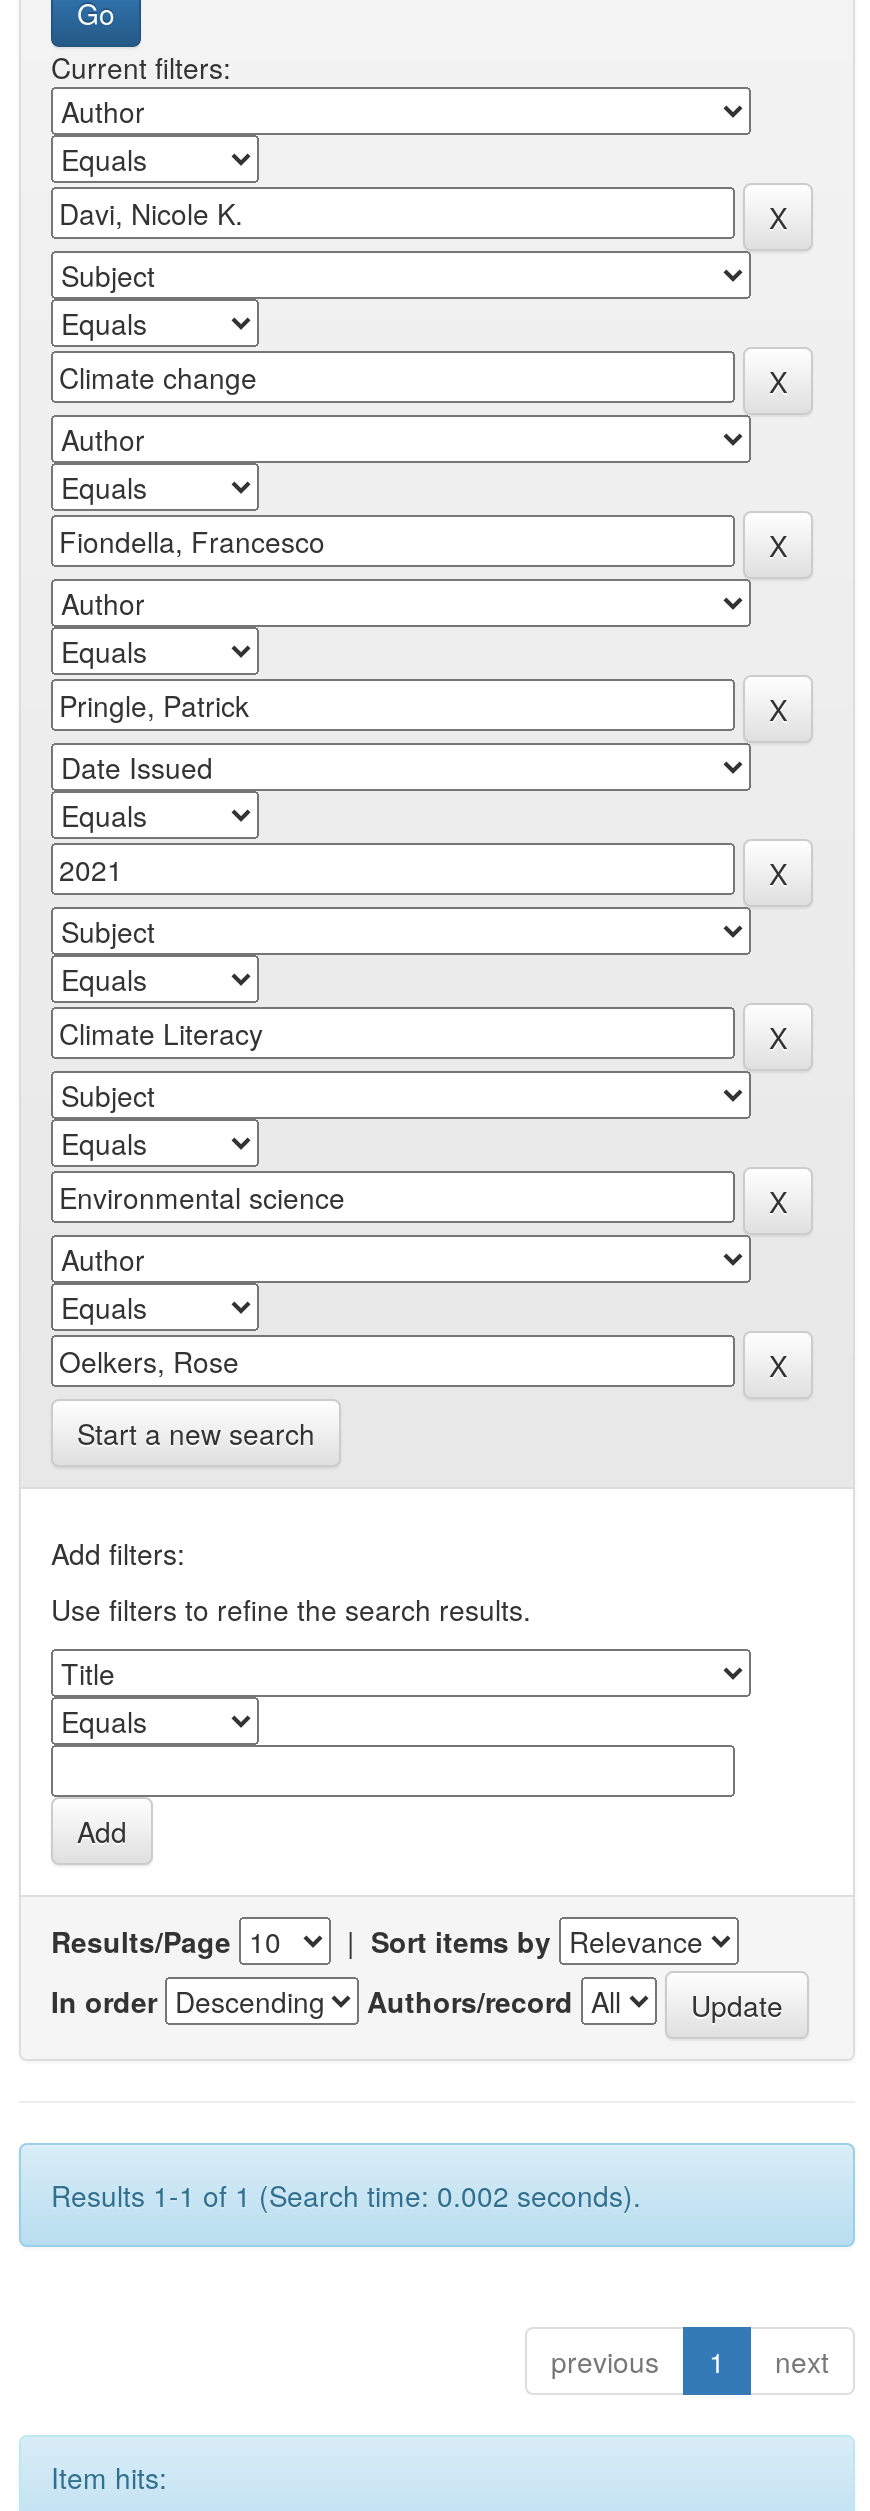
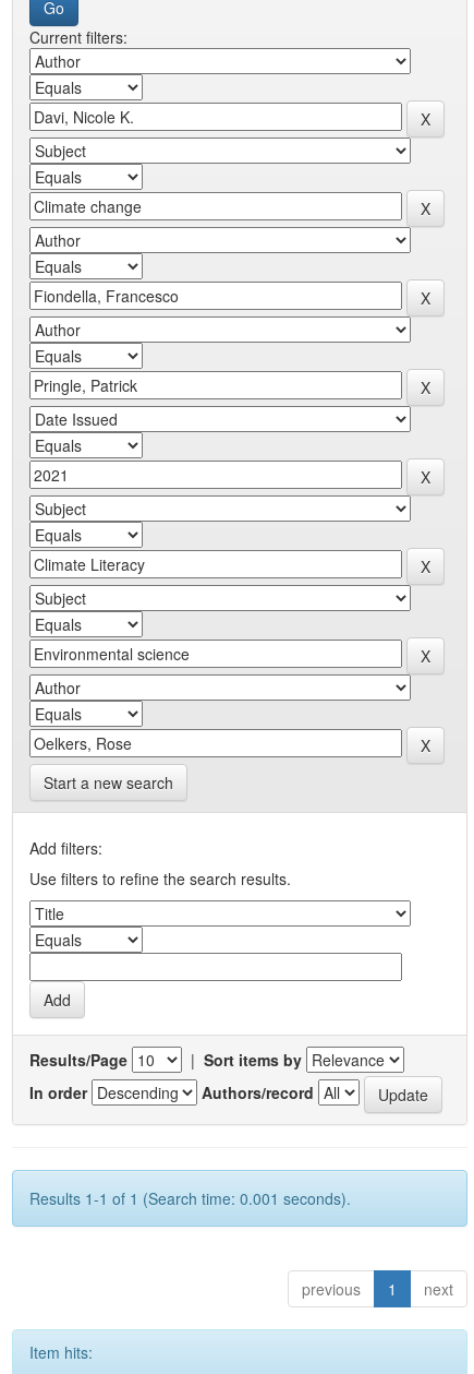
- Results 1-1 of 1 (Search time: 0.002 seconds).
+ Results 1-1 of 1 (Search time: 0.001 seconds).
